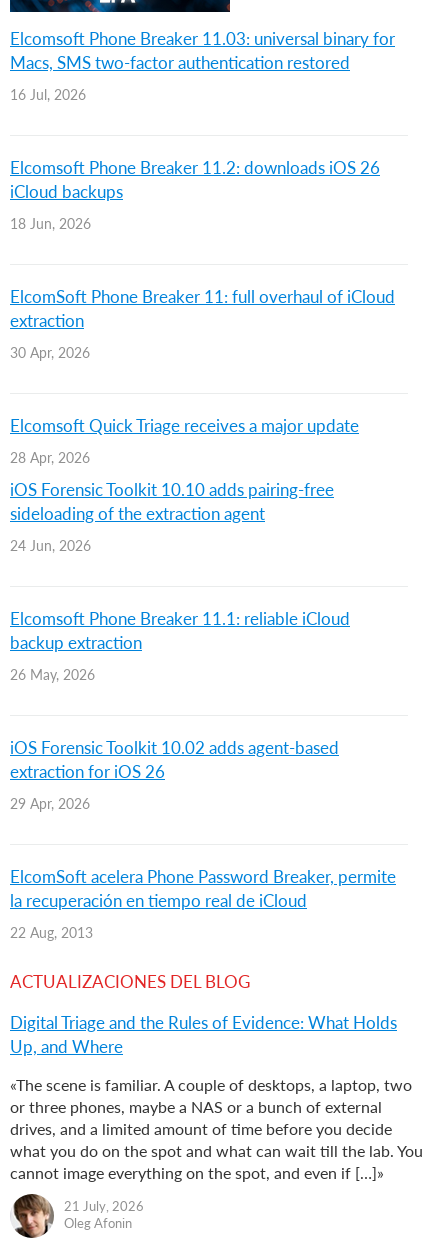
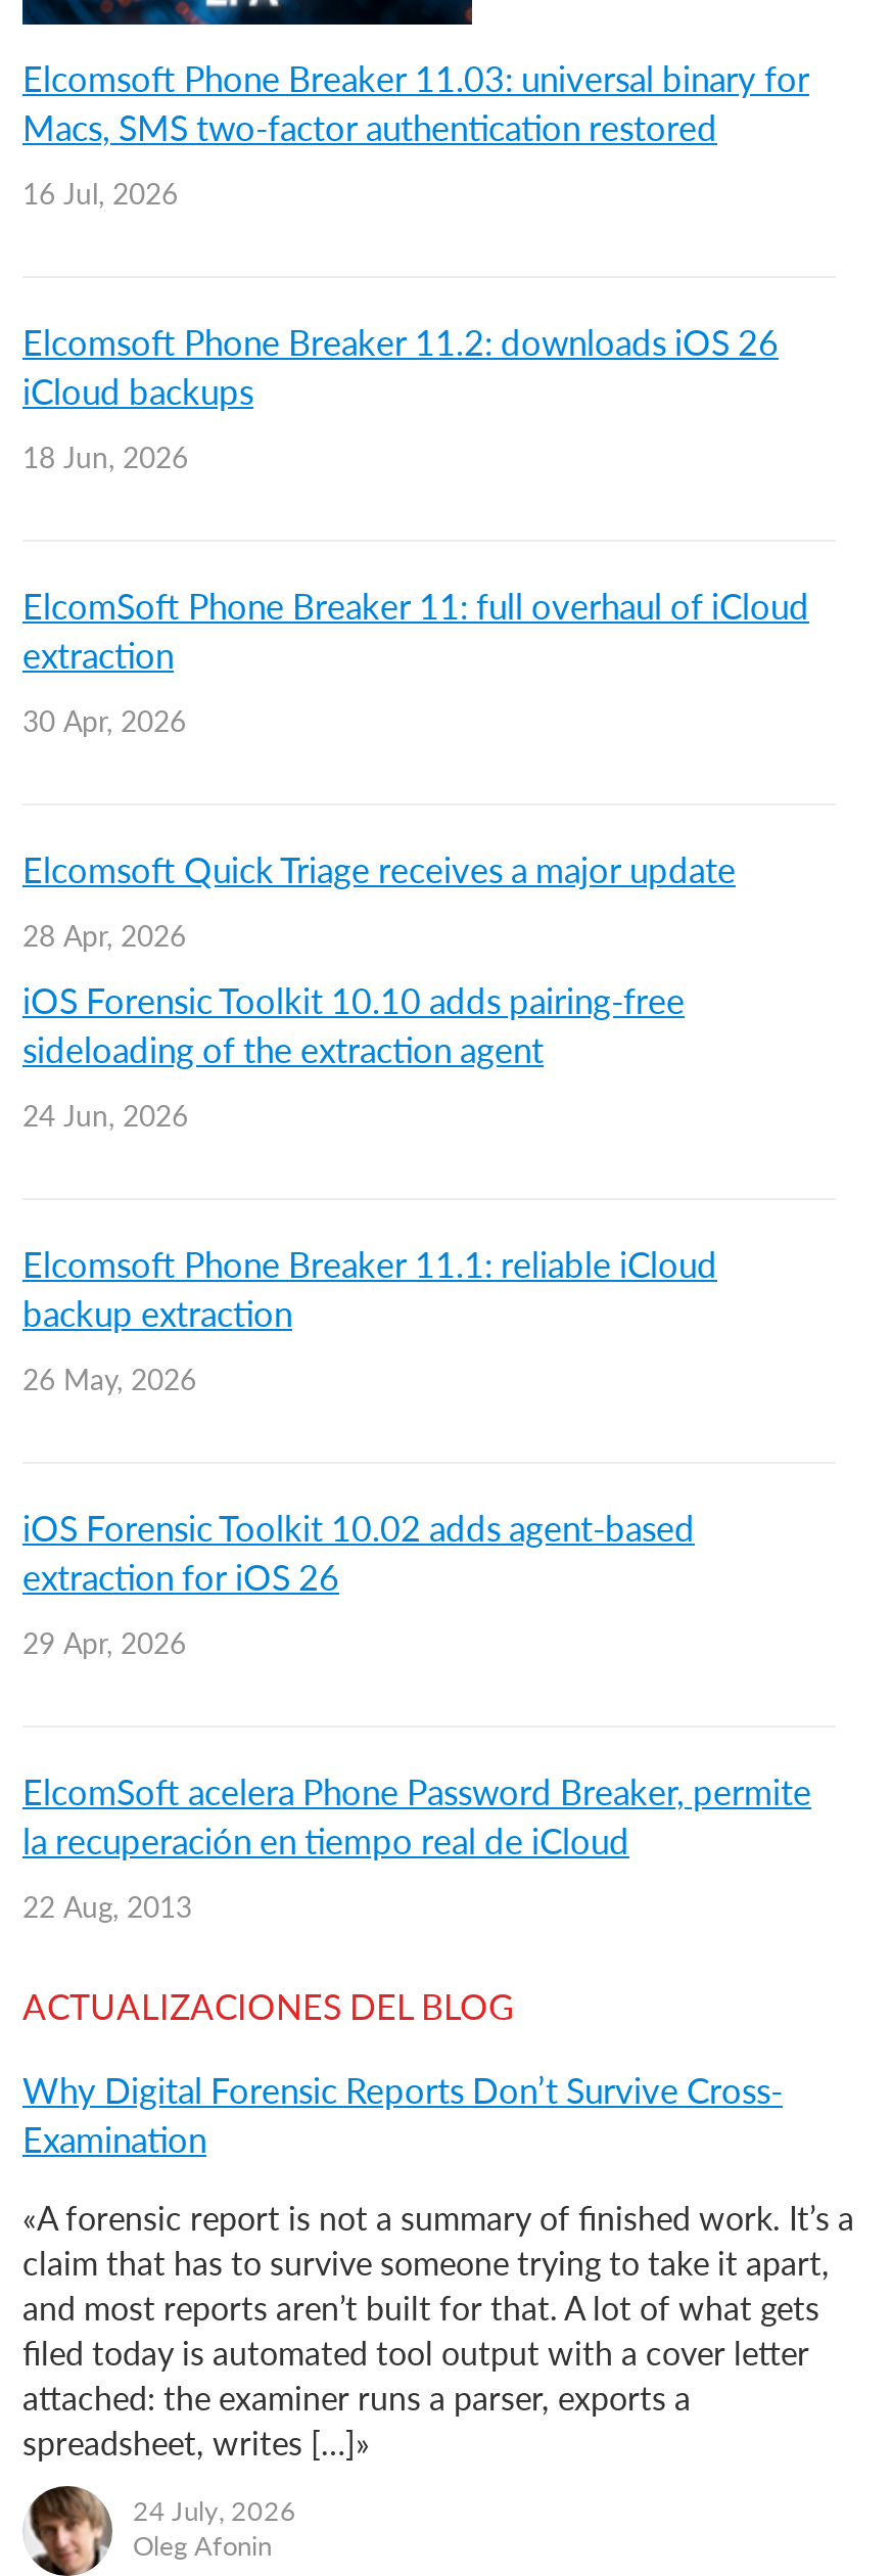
- Digital Triage and the Rules of Evidence: What Holds
- Up, and Where
+ Why Digital Forensic Reports Don’t Survive Cross-
+ Examination

- «The scene is familiar. A couple of desktops, a laptop, two
- or three phones, maybe a NAS or a bunch of external
- drives, and a limited amount of time before you decide
- what you do on the spot and what can wait till the lab. You
- cannot image everything on the spot, and even if […]»
+ «A forensic report is not a summary of finished work. It’s a
+ claim that has to survive someone trying to take it apart,
+ and most reports aren’t built for that. A lot of what gets
+ filed today is automated tool output with a cover letter
+ attached: the examiner runs a parser, exports a
+ spreadsheet, writes […]»

- 21 July, 2026
+ 24 July, 2026
